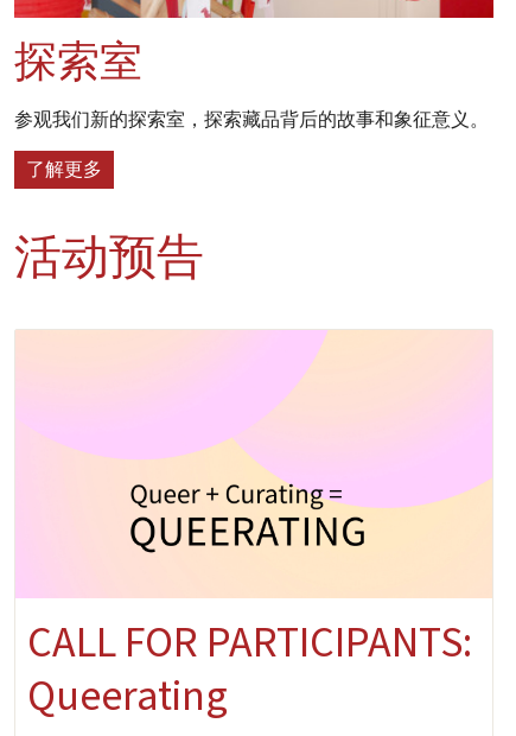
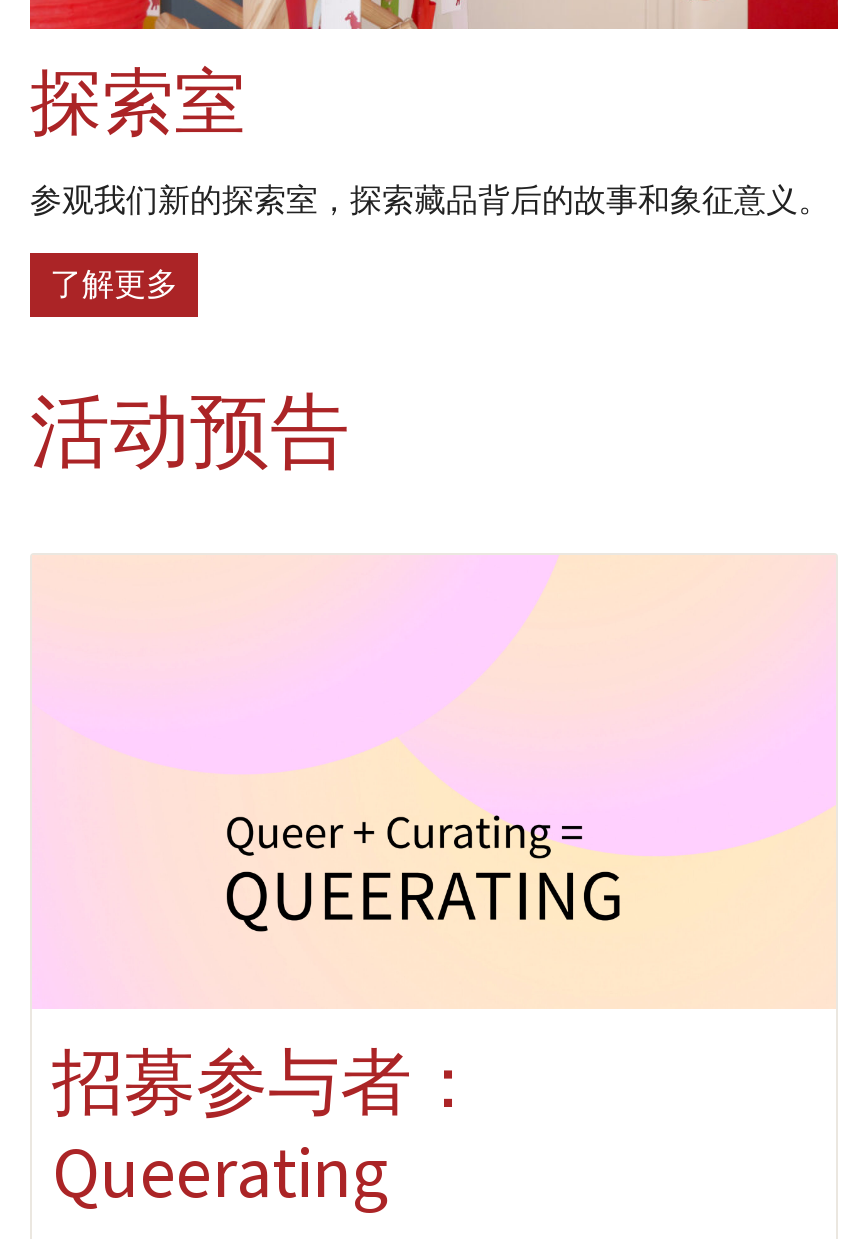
- CALL FOR PARTICIPANTS:
+ 招募参与者：
